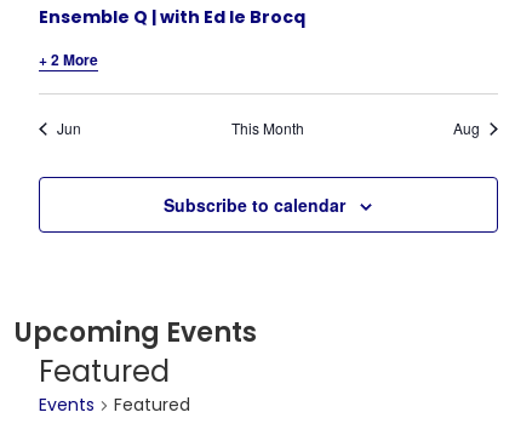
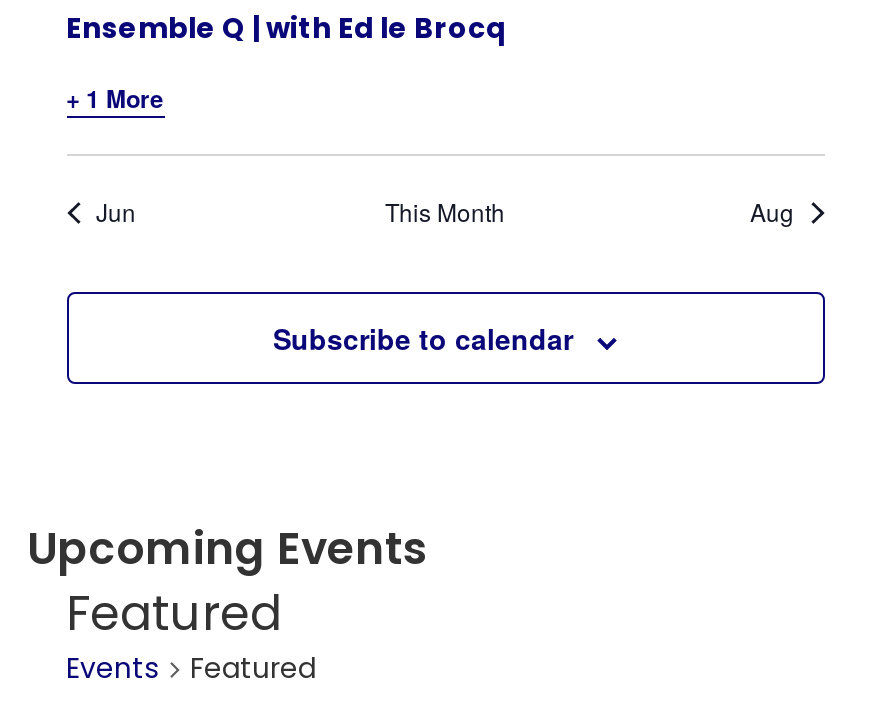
- + 2 More
+ + 1 More
